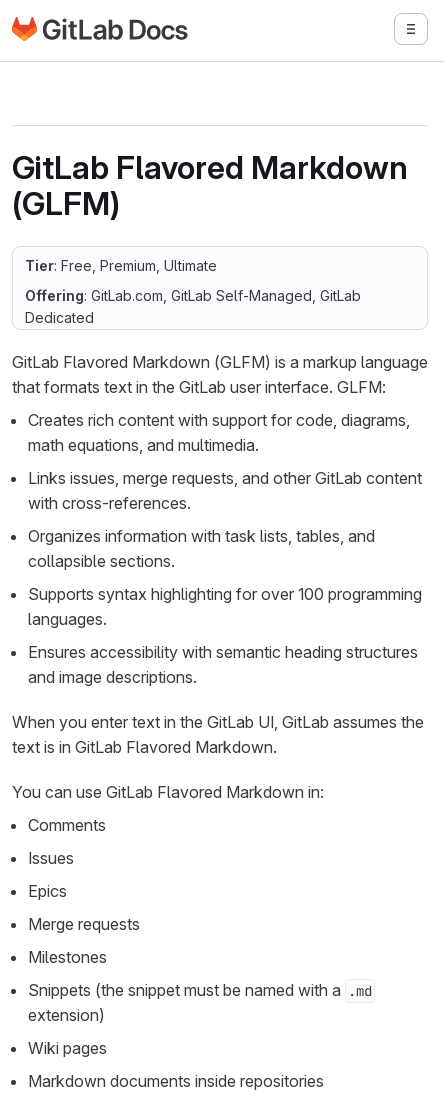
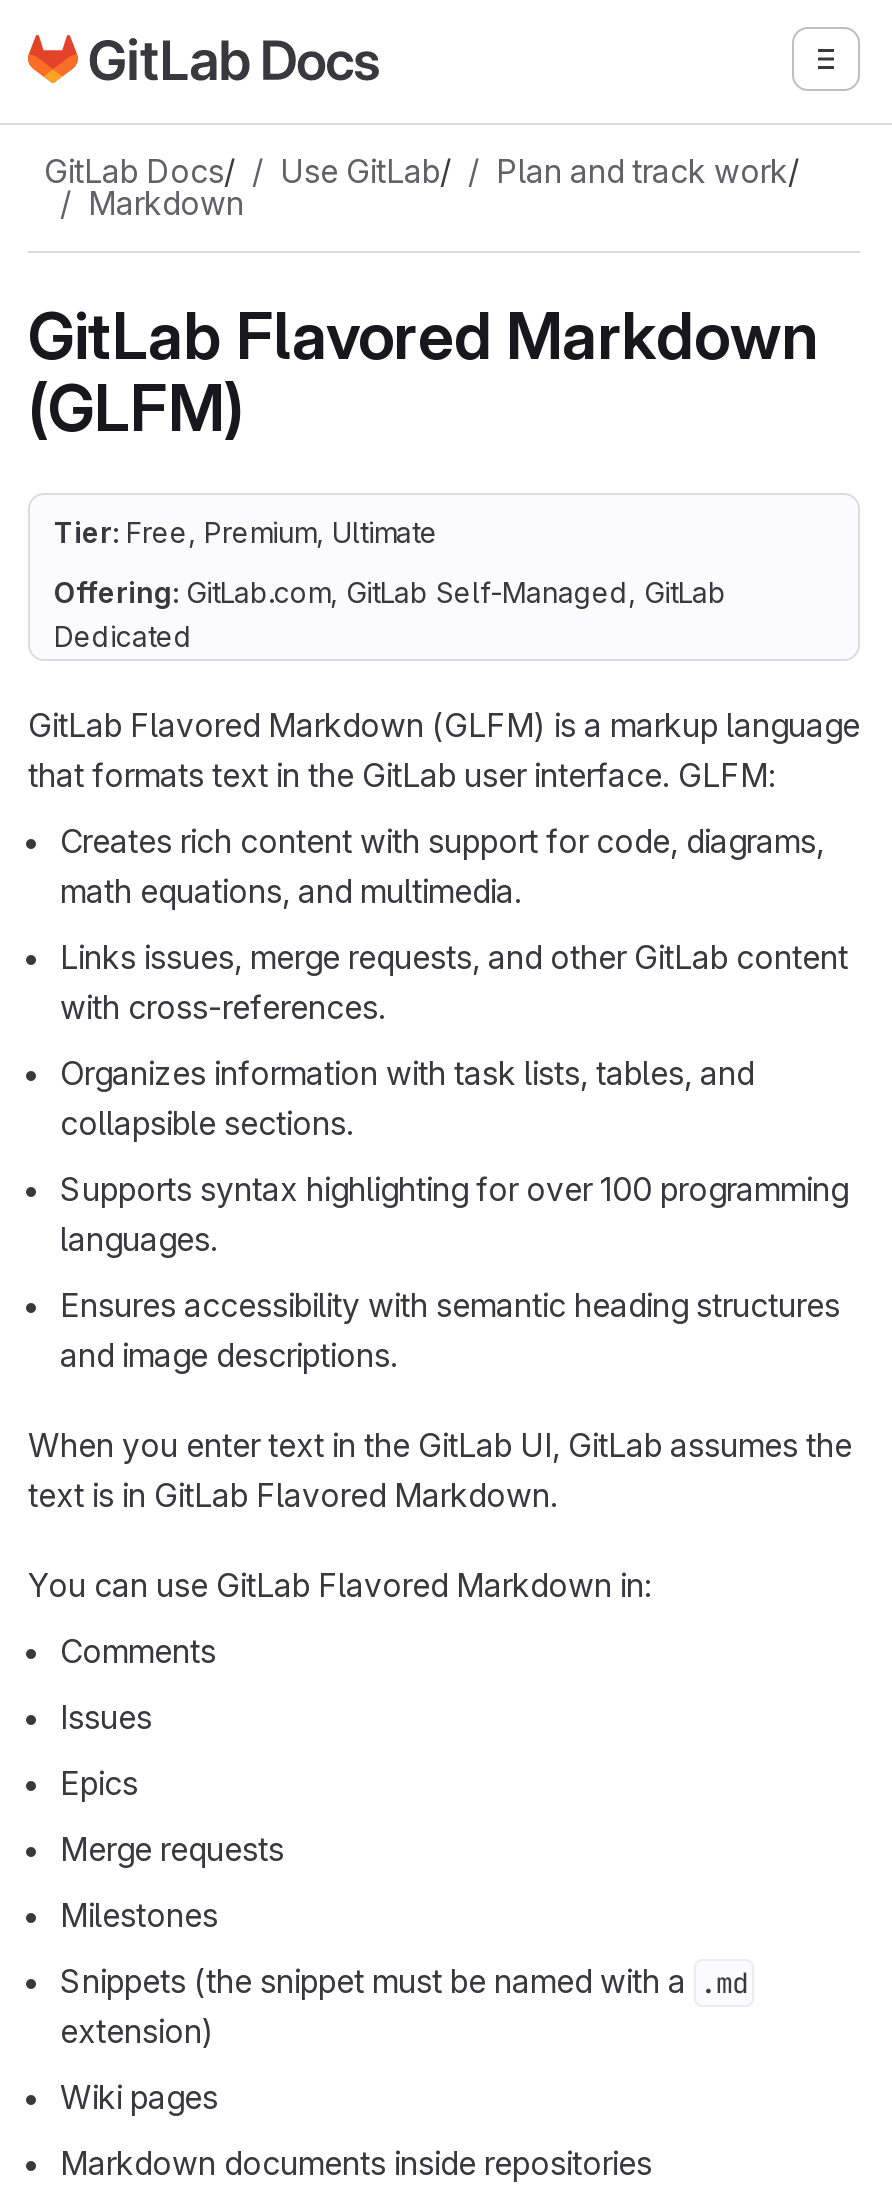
+ GitLab Docs/
+ Use GitLab/
+ Plan and track work/
+ Markdown
